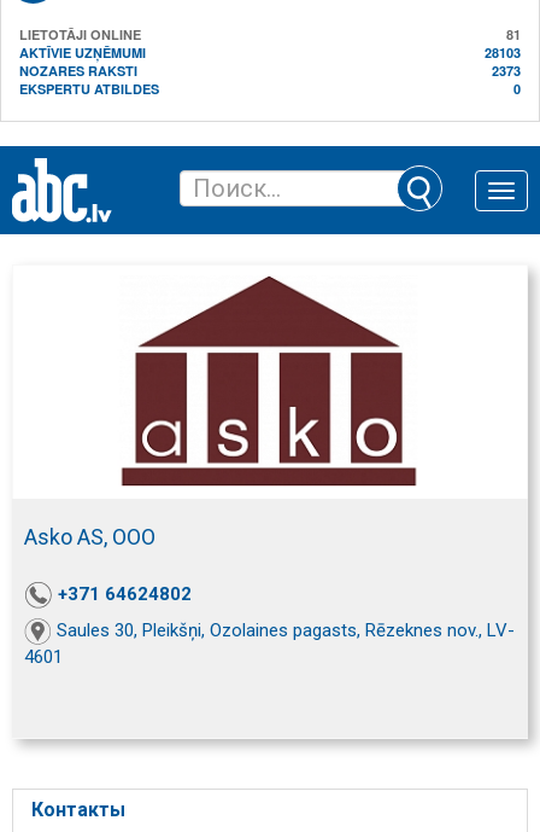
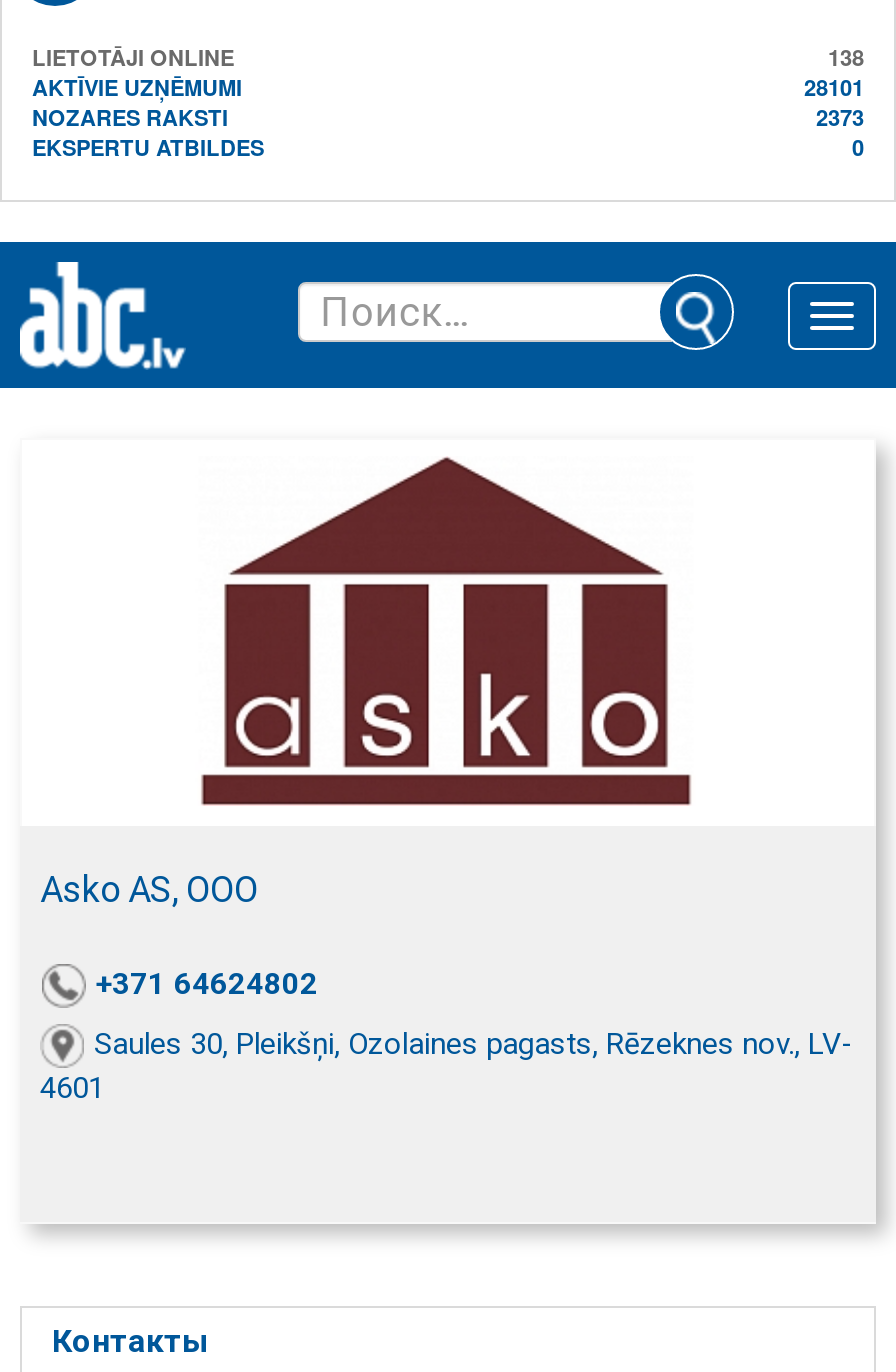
- 81
+ 138

- 28103
+ 28101
